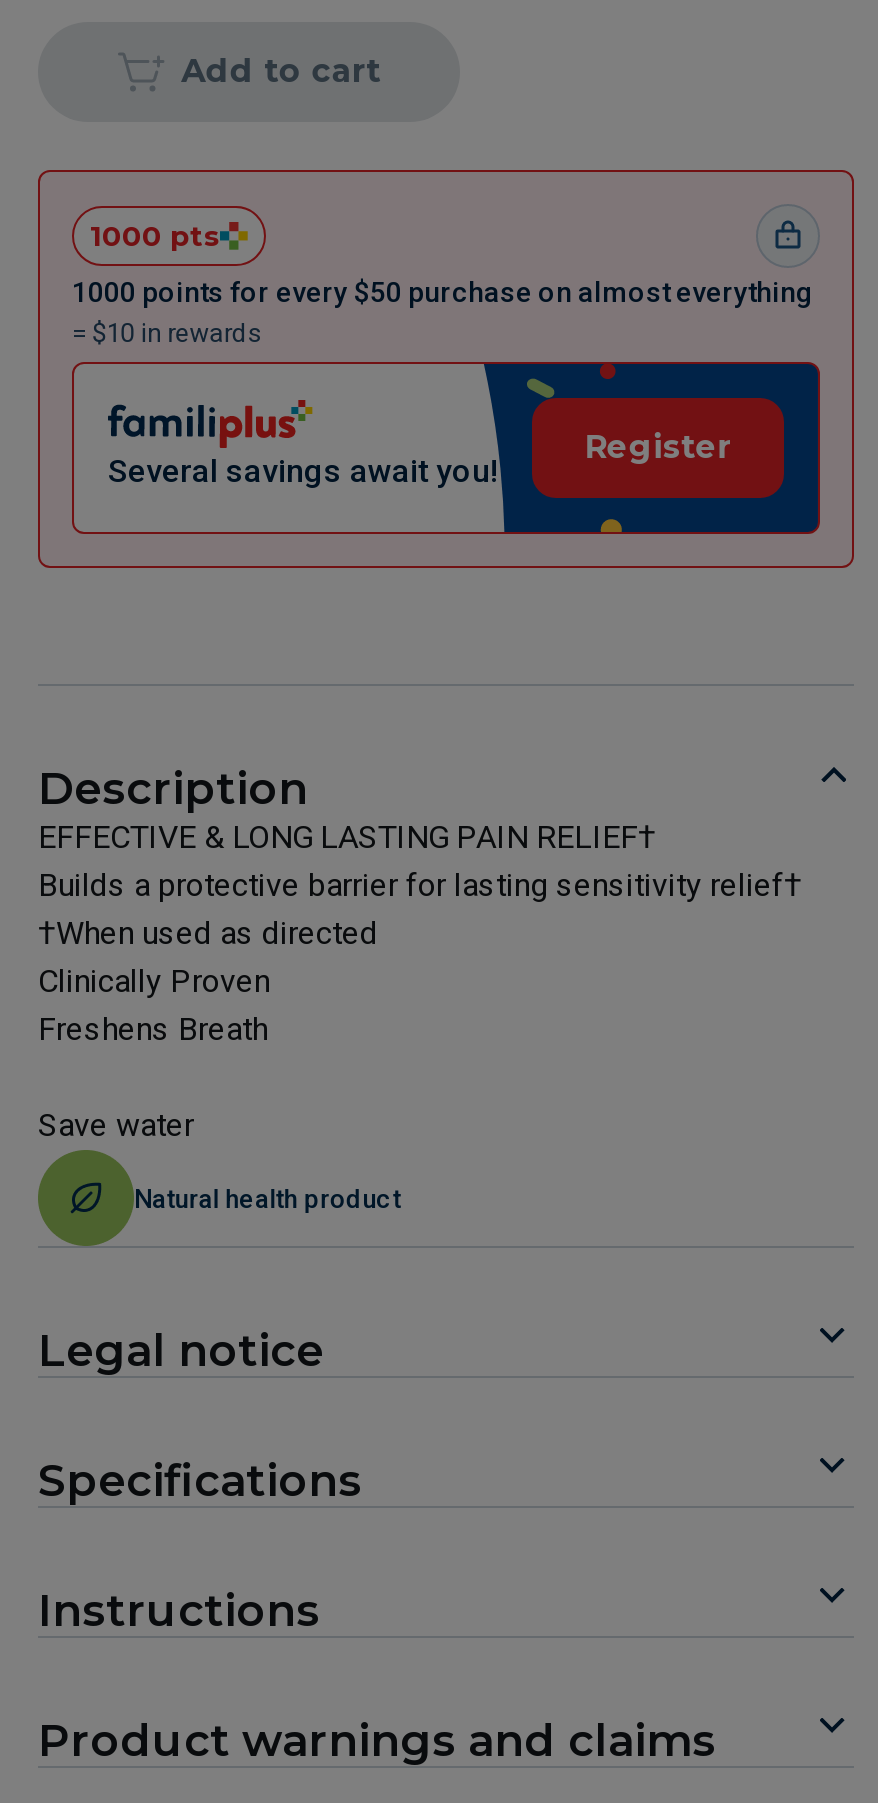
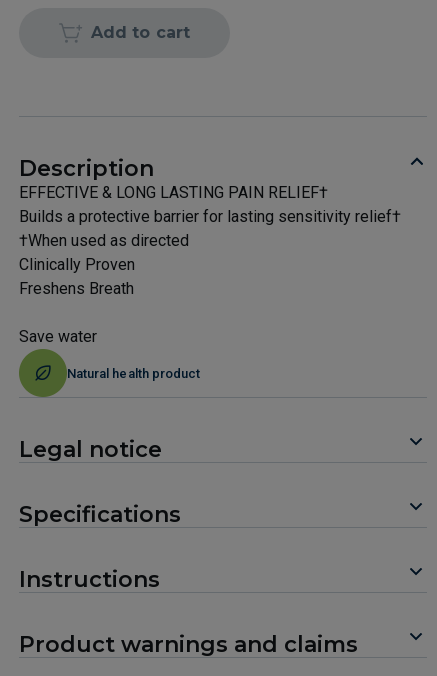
- [image]
- 1000 pts
- 1000 points for every $50 purchase on almost everything
- = $10 in rewards

- Register

- Several savings await you!
